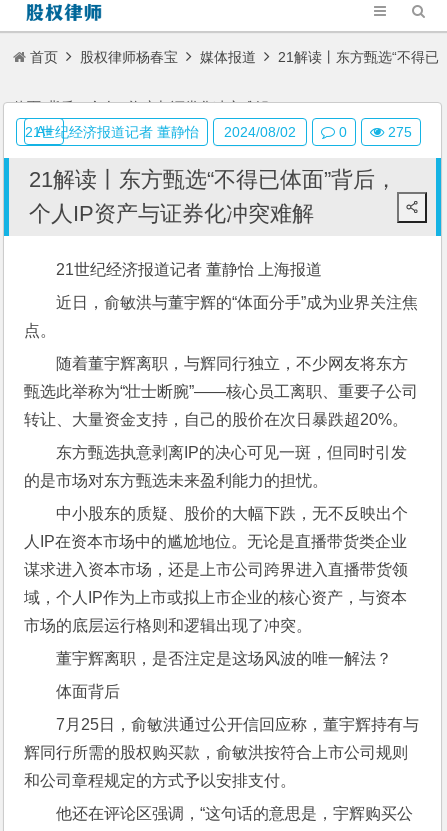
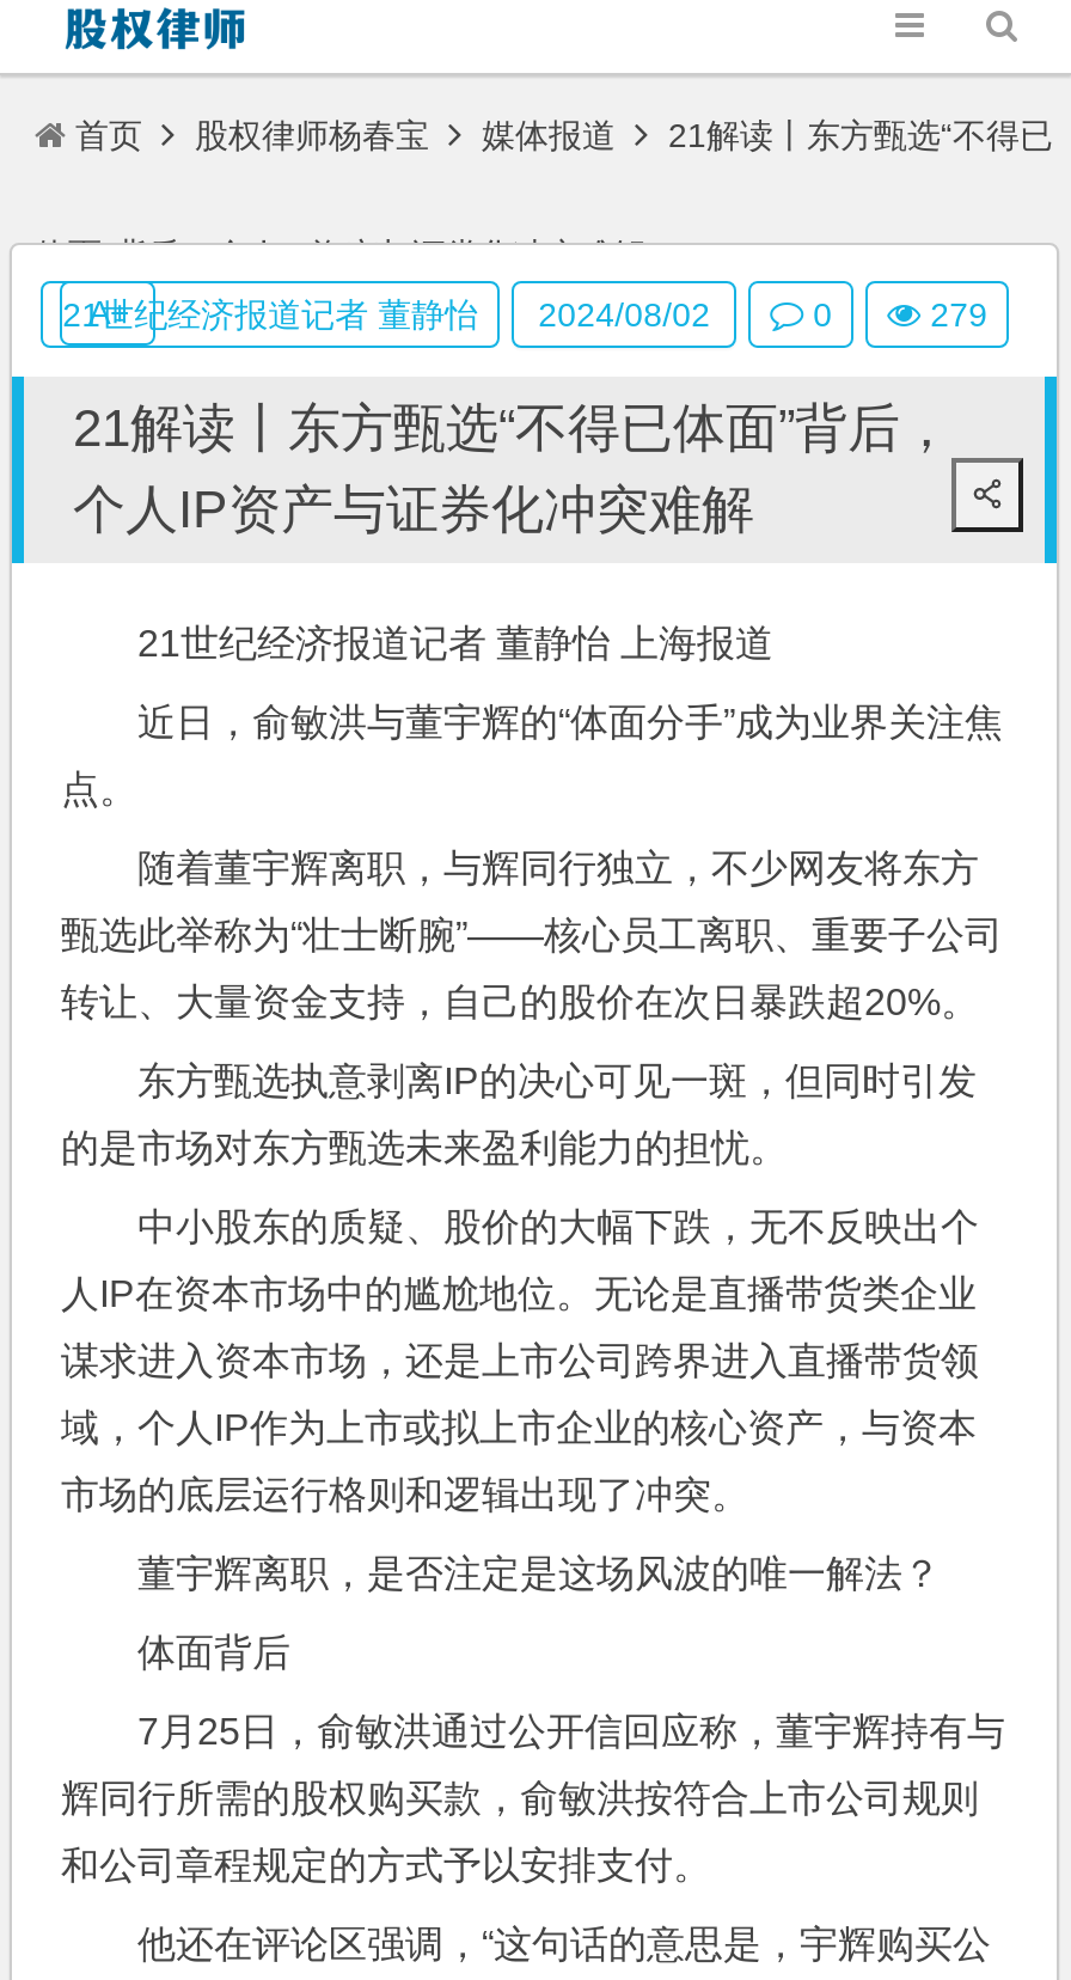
- 275
+ 279
